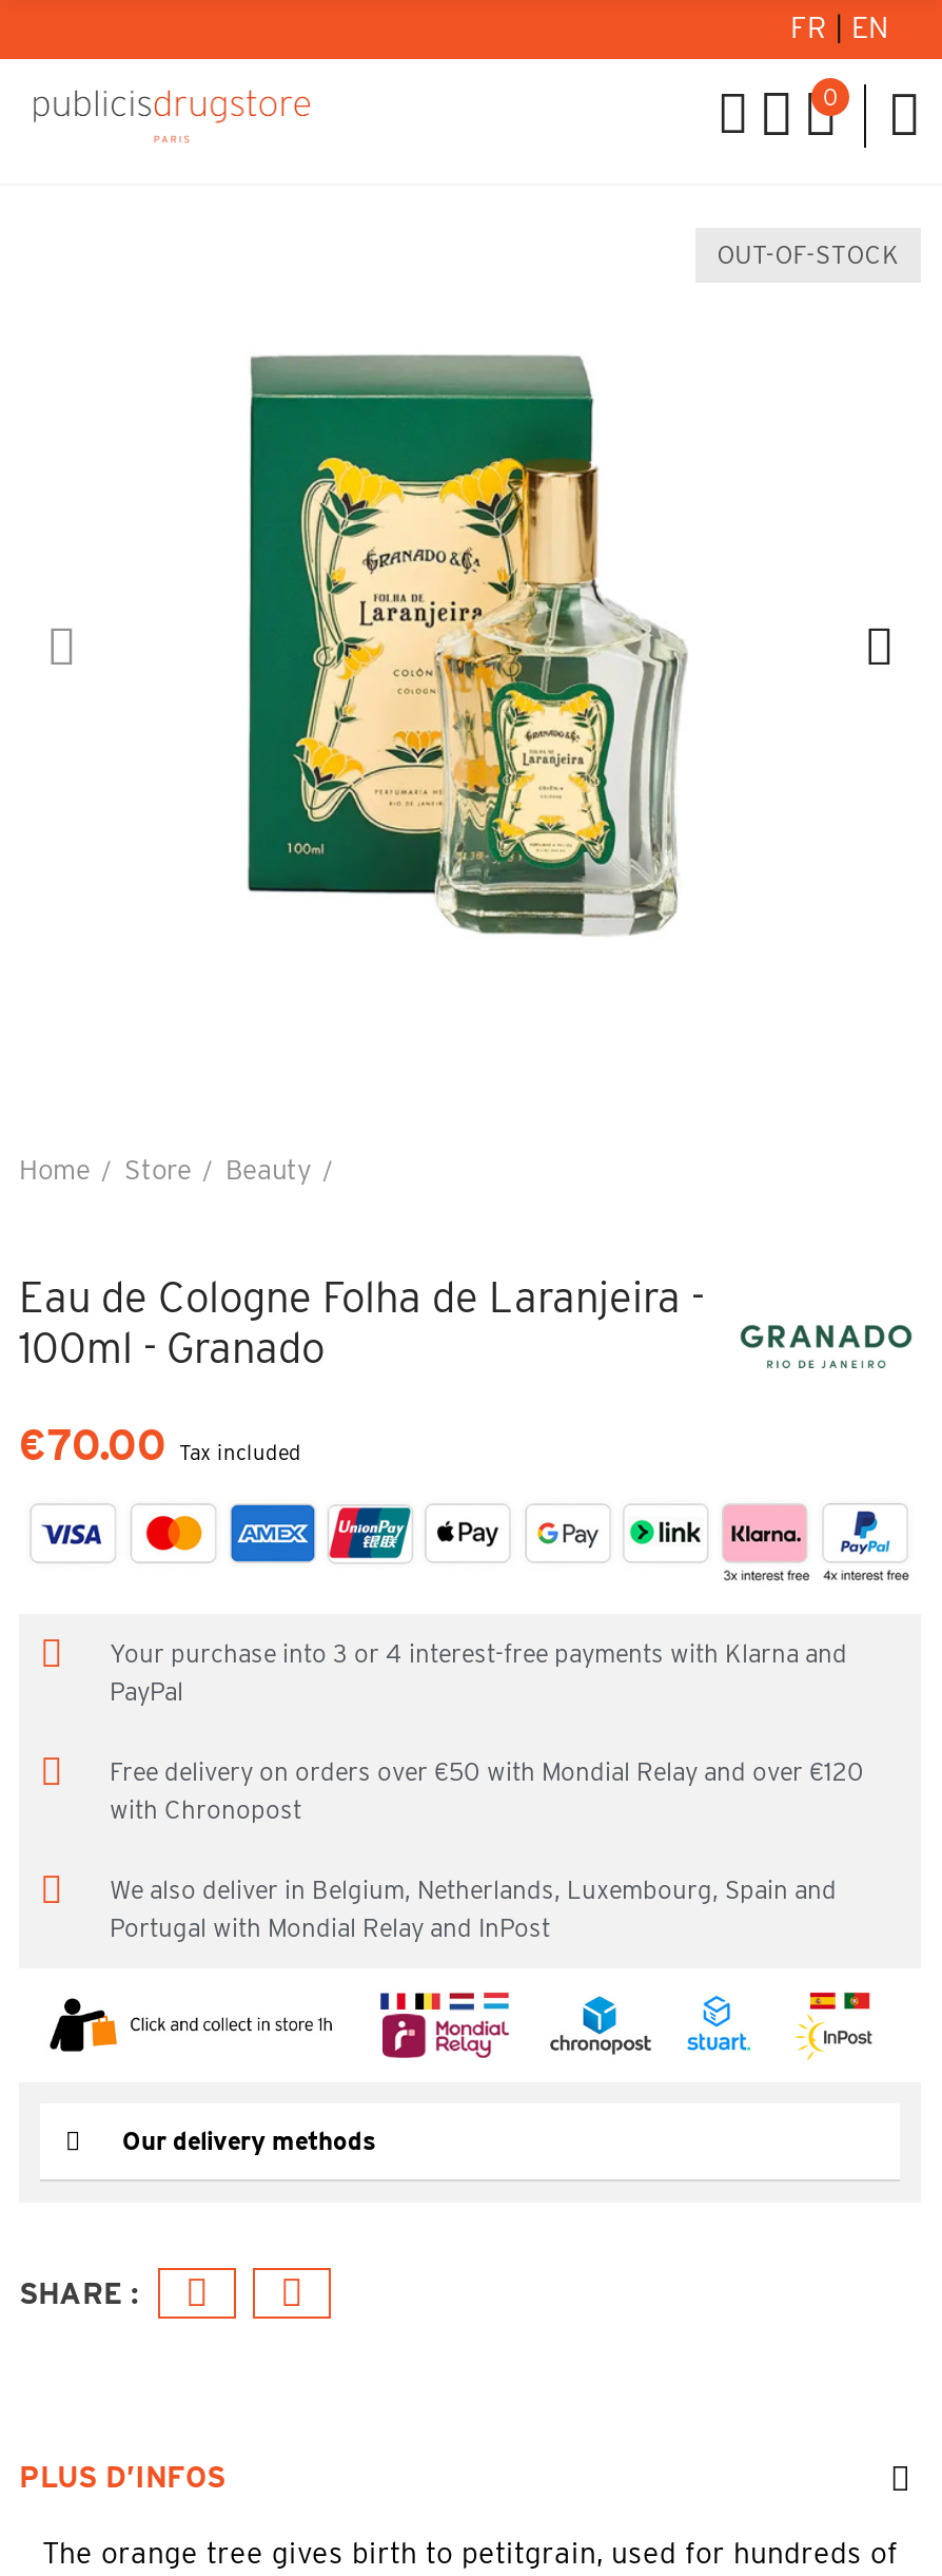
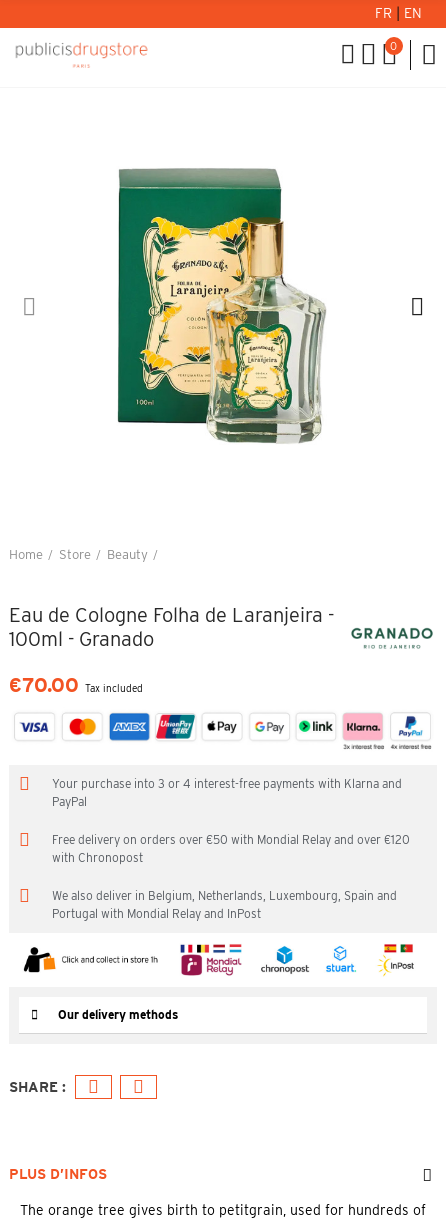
- OUT-OF-STOCK
